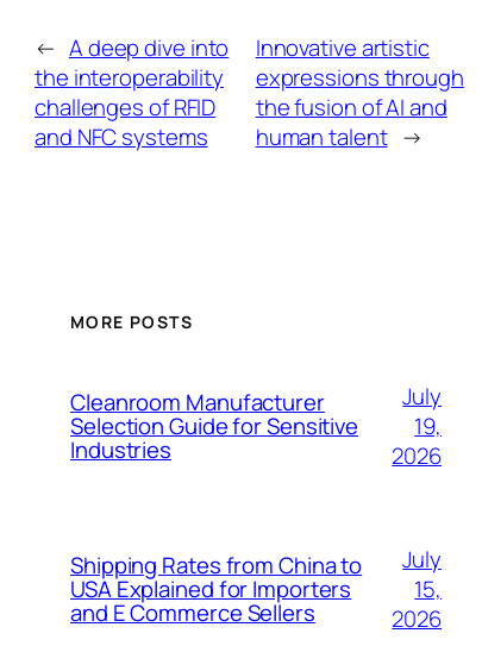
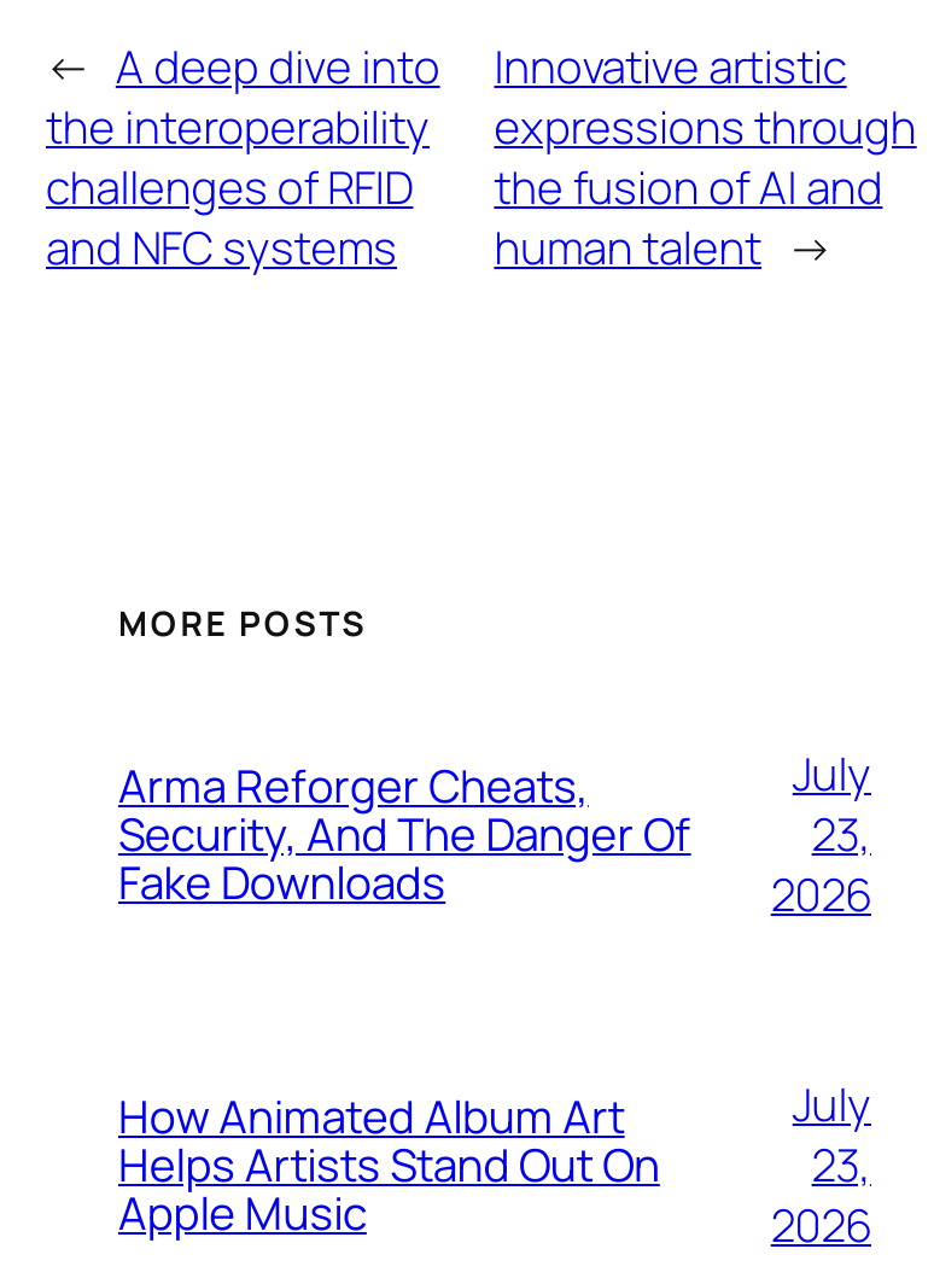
- Cleanroom Manufacturer
- Selection Guide for Sensitive
- Industries
+ Arma Reforger Cheats,
+ Security, And The Danger Of
+ Fake Downloads

- 19,
+ 23,

- Shipping Rates from China to
- USA Explained for Importers
- and E Commerce Sellers
+ How Animated Album Art
+ Helps Artists Stand Out On
+ Apple Music

- 15,
+ 23,
